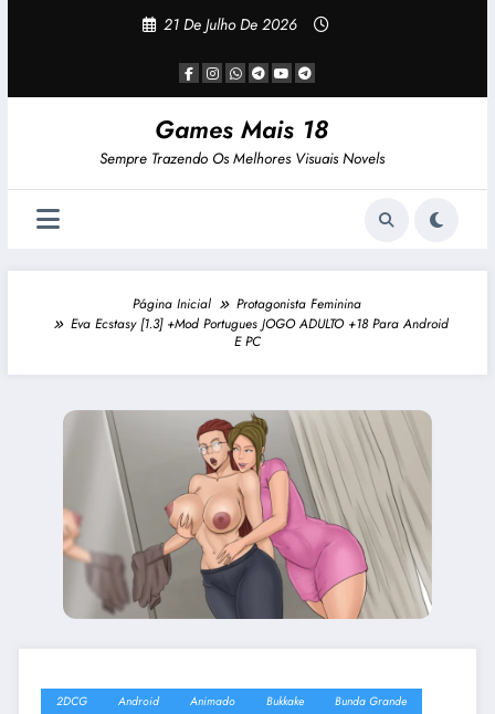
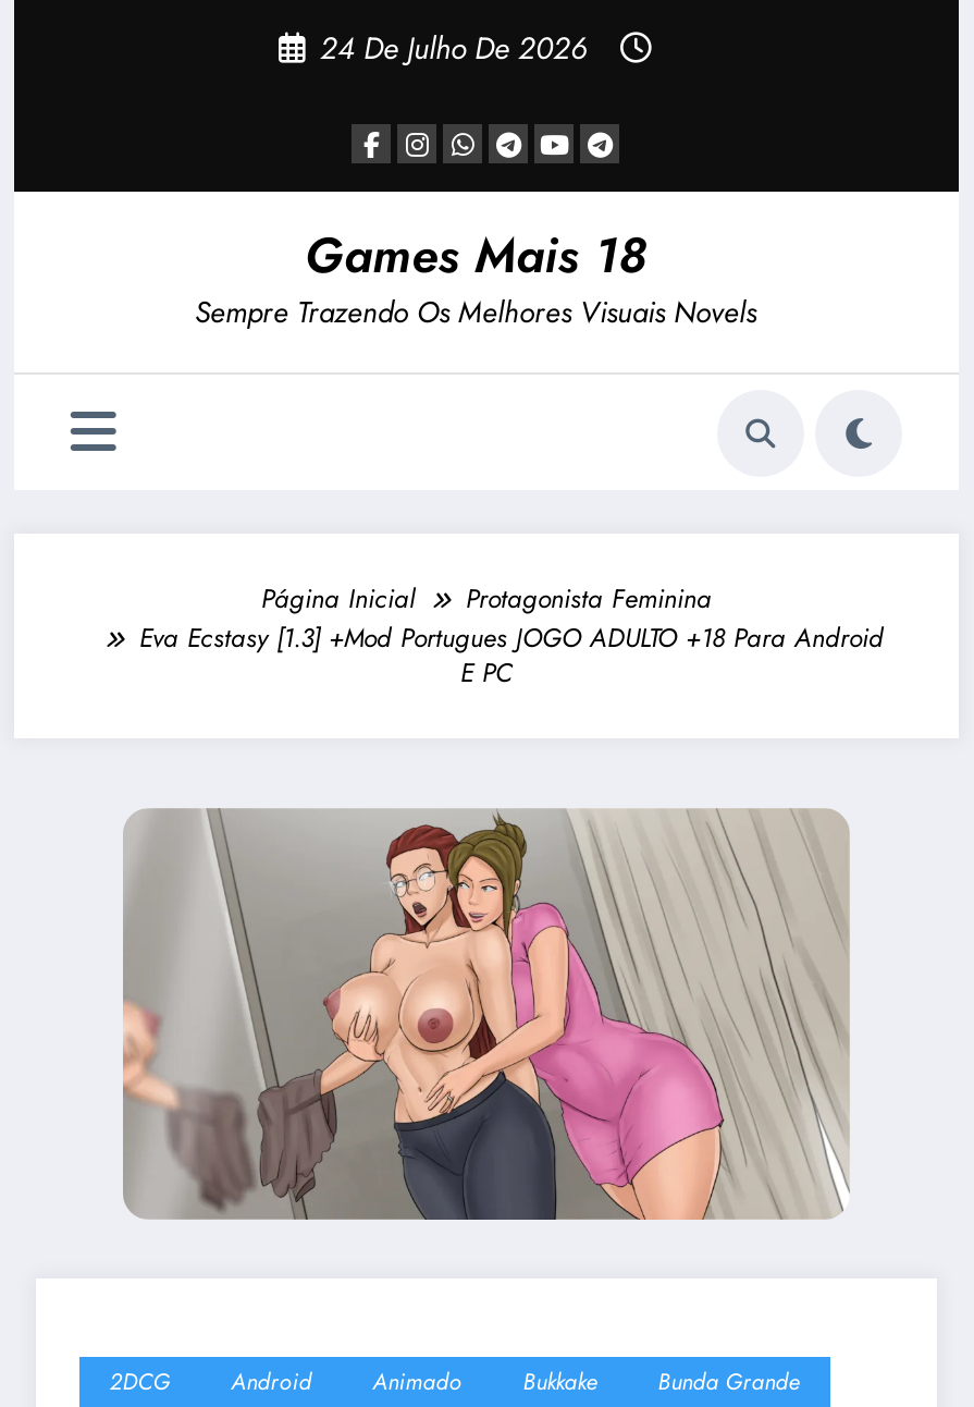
- 21 De Julho De 2026
+ 24 De Julho De 2026
